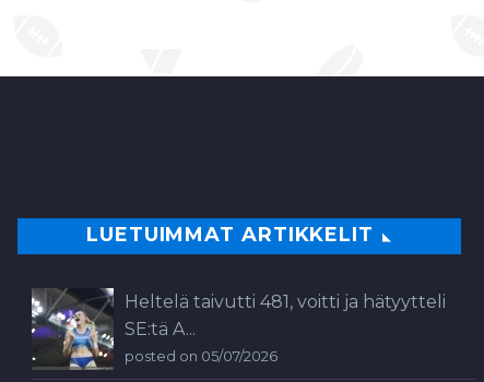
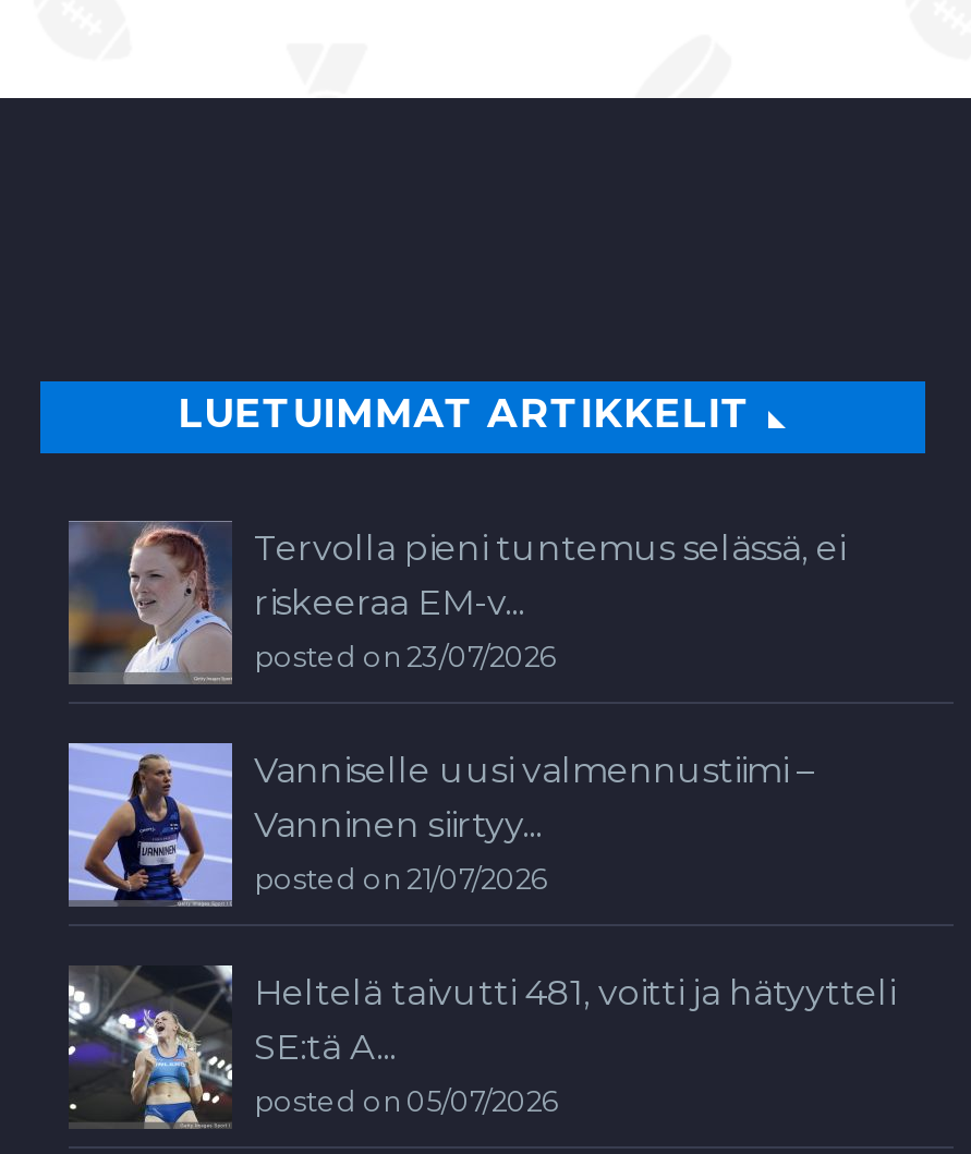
moved up: LUETUIMMAT ARTIKKELIT

+ [image]

+ [image]
+ Tervolla pieni tuntemus selässä, ei
+ riskeeraa EM-v...
+ posted on 23/07/2026
+ Vanniselle uusi valmennustiimi –
+ Vanninen siirtyy...
+ posted on 21/07/2026
